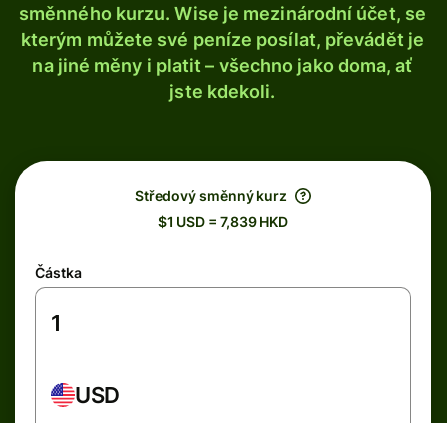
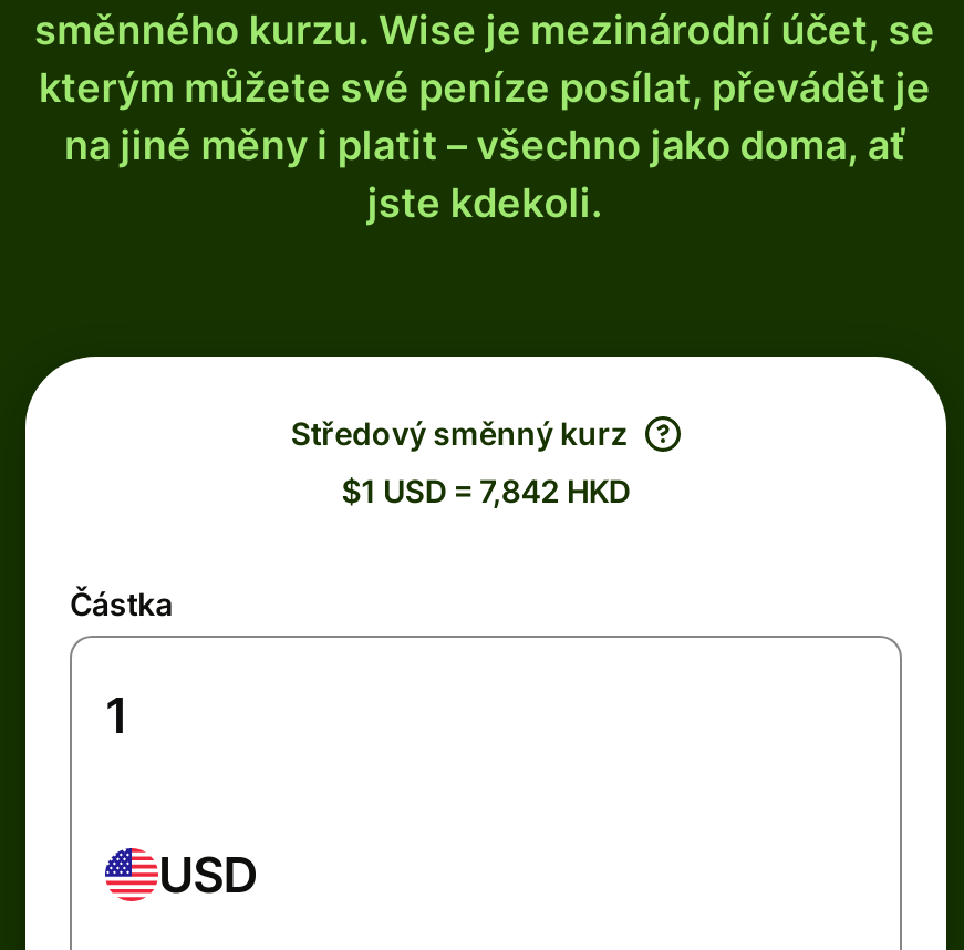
- $1 USD = 7,839 HKD
+ $1 USD = 7,842 HKD
